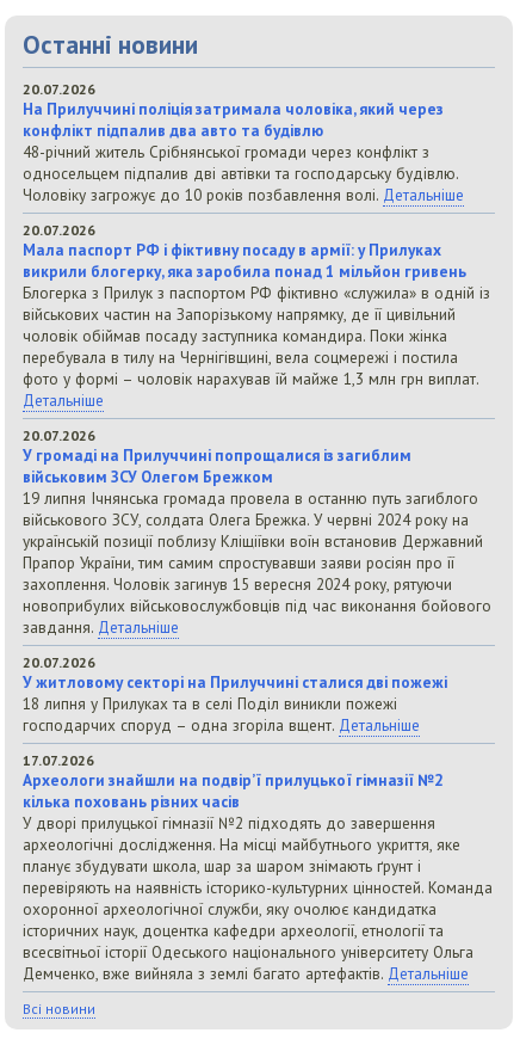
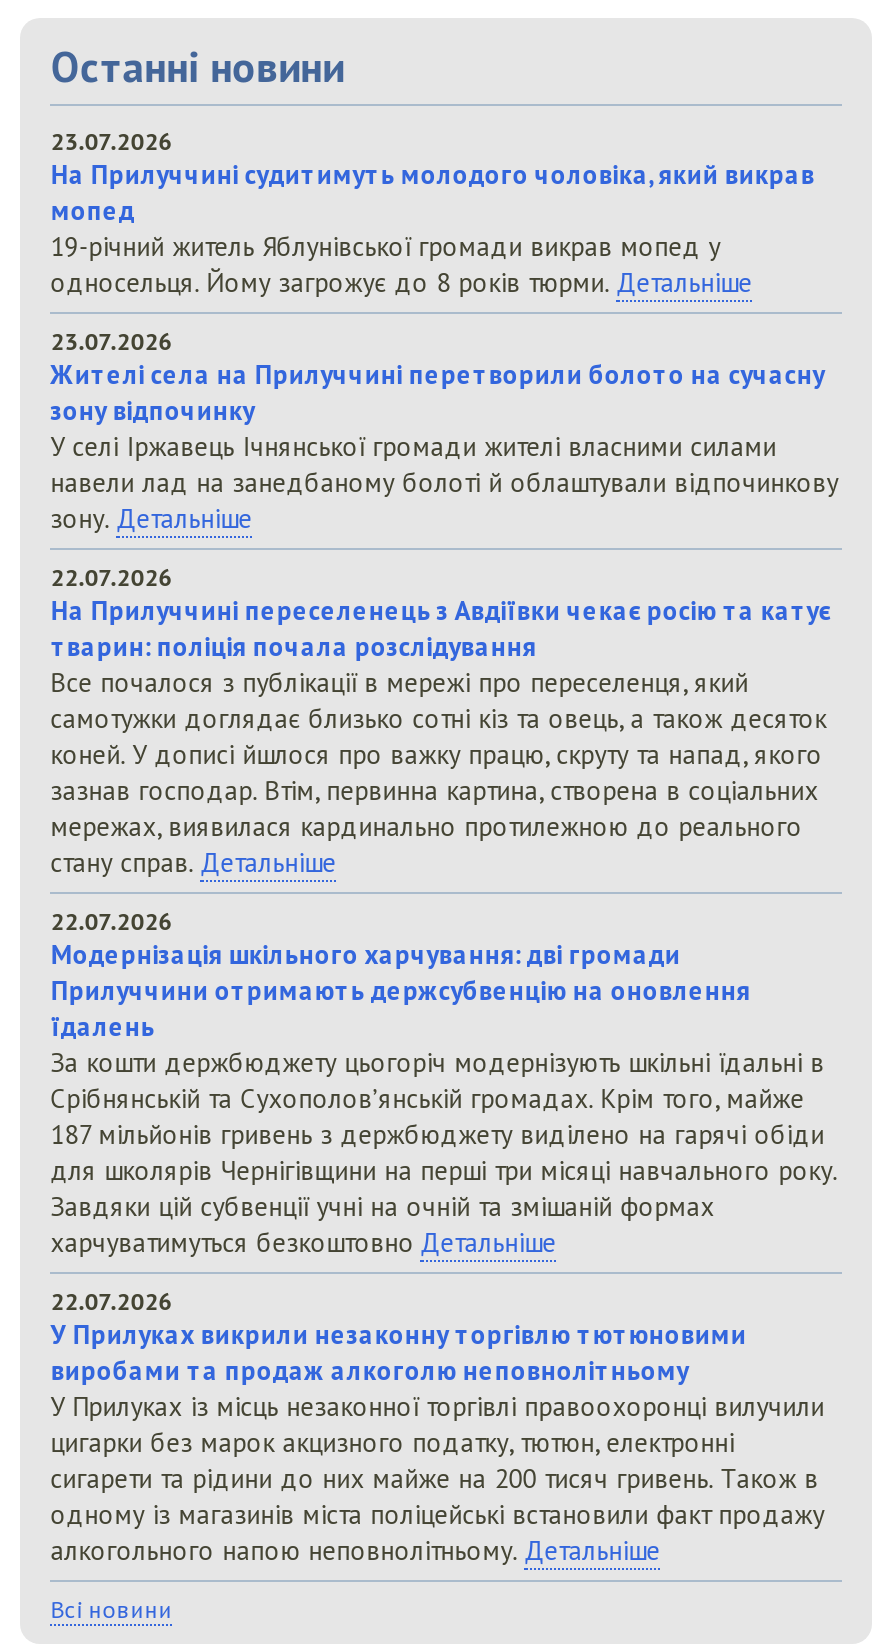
- 20.07.2026
- На Прилуччині поліція затримала чоловіка, який через
- конфлікт підпалив два авто та будівлю
- 48-річний житель Срібнянської громади через конфлікт з
- односельцем підпалив дві автівки та господарську будівлю.
- Чоловіку загрожує до 10 років позбавлення волі. Детальніше
+ 23.07.2026
+ На Прилуччині судитимуть молодого чоловіка, який викрав
+ мопед
+ 19-річний житель Яблунівської громади викрав мопед у
+ односельця. Йому загрожує до 8 років тюрми. Детальніше

- 20.07.2026
- Мала паспорт РФ і фіктивну посаду в армії: у Прилуках
- викрили блогерку, яка заробила понад 1 мільйон гривень
- Блогерка з Прилук з паспортом РФ фіктивно «служила» в одній із
- військових частин на Запорізькому напрямку, де її цивільний
- чоловік обіймав посаду заступника командира. Поки жінка
- перебувала в тилу на Чернігівщині, вела соцмережі і постила
- фото у формі – чоловік нарахував їй майже 1,3 млн грн виплат.
- Детальніше
+ 23.07.2026
+ Жителі села на Прилуччині перетворили болото на сучасну
+ зону відпочинку
+ У селі Іржавець Ічнянської громади жителі власними силами
+ навели лад на занедбаному болоті й облаштували відпочинкову
+ зону. Детальніше

- 20.07.2026
- У громаді на Прилуччині попрощалися із загиблим
- військовим ЗСУ Олегом Брежком
- 19 липня Ічнянська громада провела в останню путь загиблого
- військового ЗСУ, солдата Олега Брежка. У червні 2024 року на
- українській позиції поблизу Кліщіївки воїн встановив Державний
- Прапор України, тим самим спростувавши заяви росіян про її
- захоплення. Чоловік загинув 15 вересня 2024 року, рятуючи
- новоприбулих військовослужбовців під час виконання бойового
- завдання. Детальніше
+ 22.07.2026
+ На Прилуччині переселенець з Авдіївки чекає росію та катує
+ тварин: поліція почала розслідування
+ Все почалося з публікації в мережі про переселенця, який
+ самотужки доглядає близько сотні кіз та овець, а також десяток
+ коней. У дописі йшлося про важку працю, скруту та напад, якого
+ зазнав господар. Втім, первинна картина, створена в соціальних
+ мережах, виявилася кардинально протилежною до реального
+ стану справ. Детальніше

- 20.07.2026
- У житловому секторі на Прилуччині сталися дві пожежі
- 18 липня у Прилуках та в селі Поділ виникли пожежі
- господарчих споруд – одна згоріла вщент. Детальніше
+ 22.07.2026
+ Модернізація шкільного харчування: дві громади
+ Прилуччини отримають держсубвенцію на оновлення
+ їдалень
+ За кошти держбюджету цьогоріч модернізують шкільні їдальні в
+ Срібнянській та Сухополов’янській громадах. Крім того, майже
+ 187 мільйонів гривень з держбюджету виділено на гарячі обіди
+ для школярів Чернігівщини на перші три місяці навчального року.
+ Завдяки цій субвенції учні на очній та змішаній формах
+ харчуватимуться безкоштовно Детальніше

- 17.07.2026
- Археологи знайшли на подвір’ї прилуцької гімназії №2
- кілька поховань різних часів
- У дворі прилуцької гімназії №2 підходять до завершення
- археологічні дослідження. На місці майбутнього укриття, яке
- планує збудувати школа, шар за шаром знімають ґрунт і
- перевіряють на наявність історико-культурних цінностей. Команда
- охоронної археологічної служби, яку очолює кандидатка
- історичних наук, доцентка кафедри археології, етнології та
- всесвітньої історії Одеського національного університету Ольга
- Демченко, вже вийняла з землі багато артефактів. Детальніше
+ 22.07.2026
+ У Прилуках викрили незаконну торгівлю тютюновими
+ виробами та продаж алкоголю неповнолітньому
+ У Прилуках із місць незаконної торгівлі правоохоронці вилучили
+ цигарки без марок акцизного податку, тютюн, електронні
+ сигарети та рідини до них майже на 200 тисяч гривень. Також в
+ одному із магазинів міста поліцейські встановили факт продажу
+ алкогольного напою неповнолітньому. Детальніше
